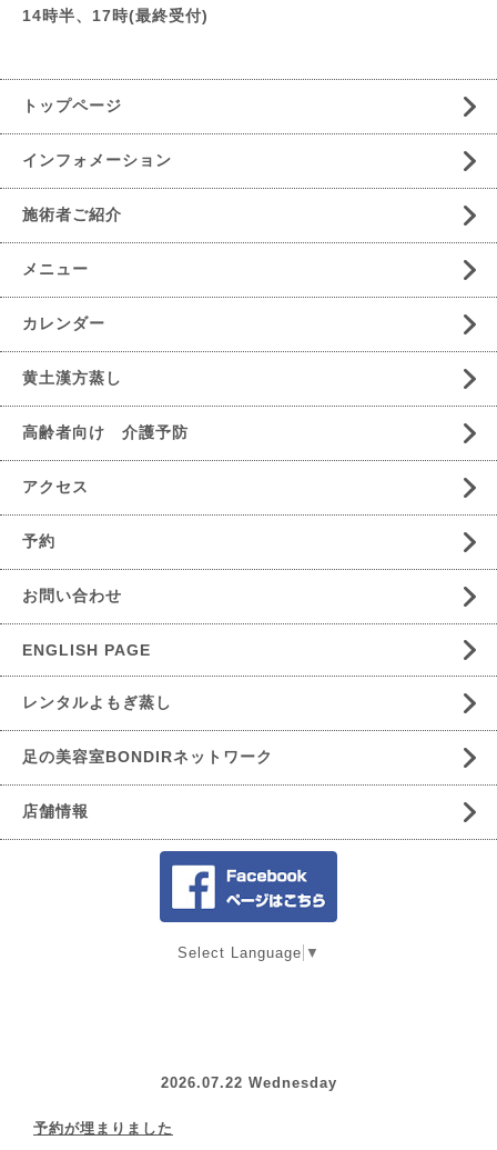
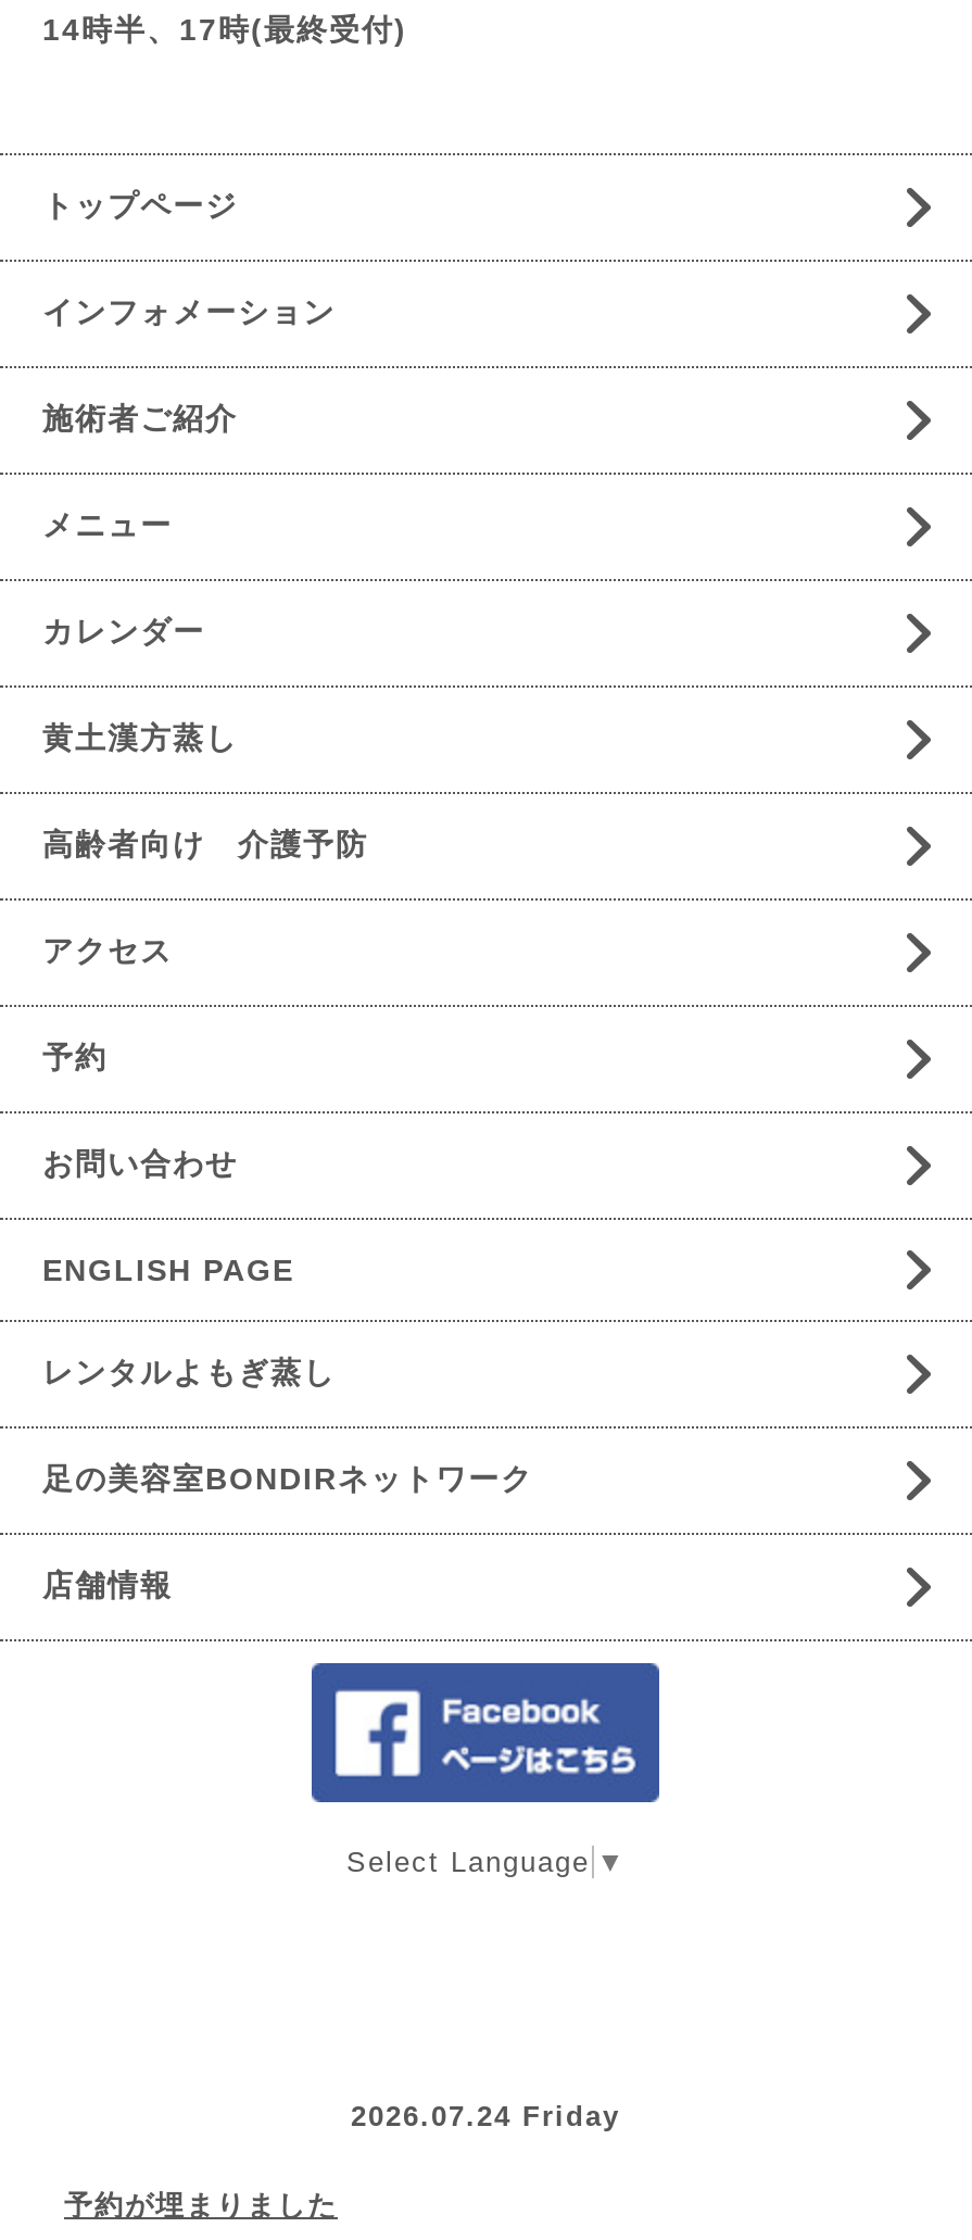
- 2026.07.22 Wednesday
+ 2026.07.24 Friday
